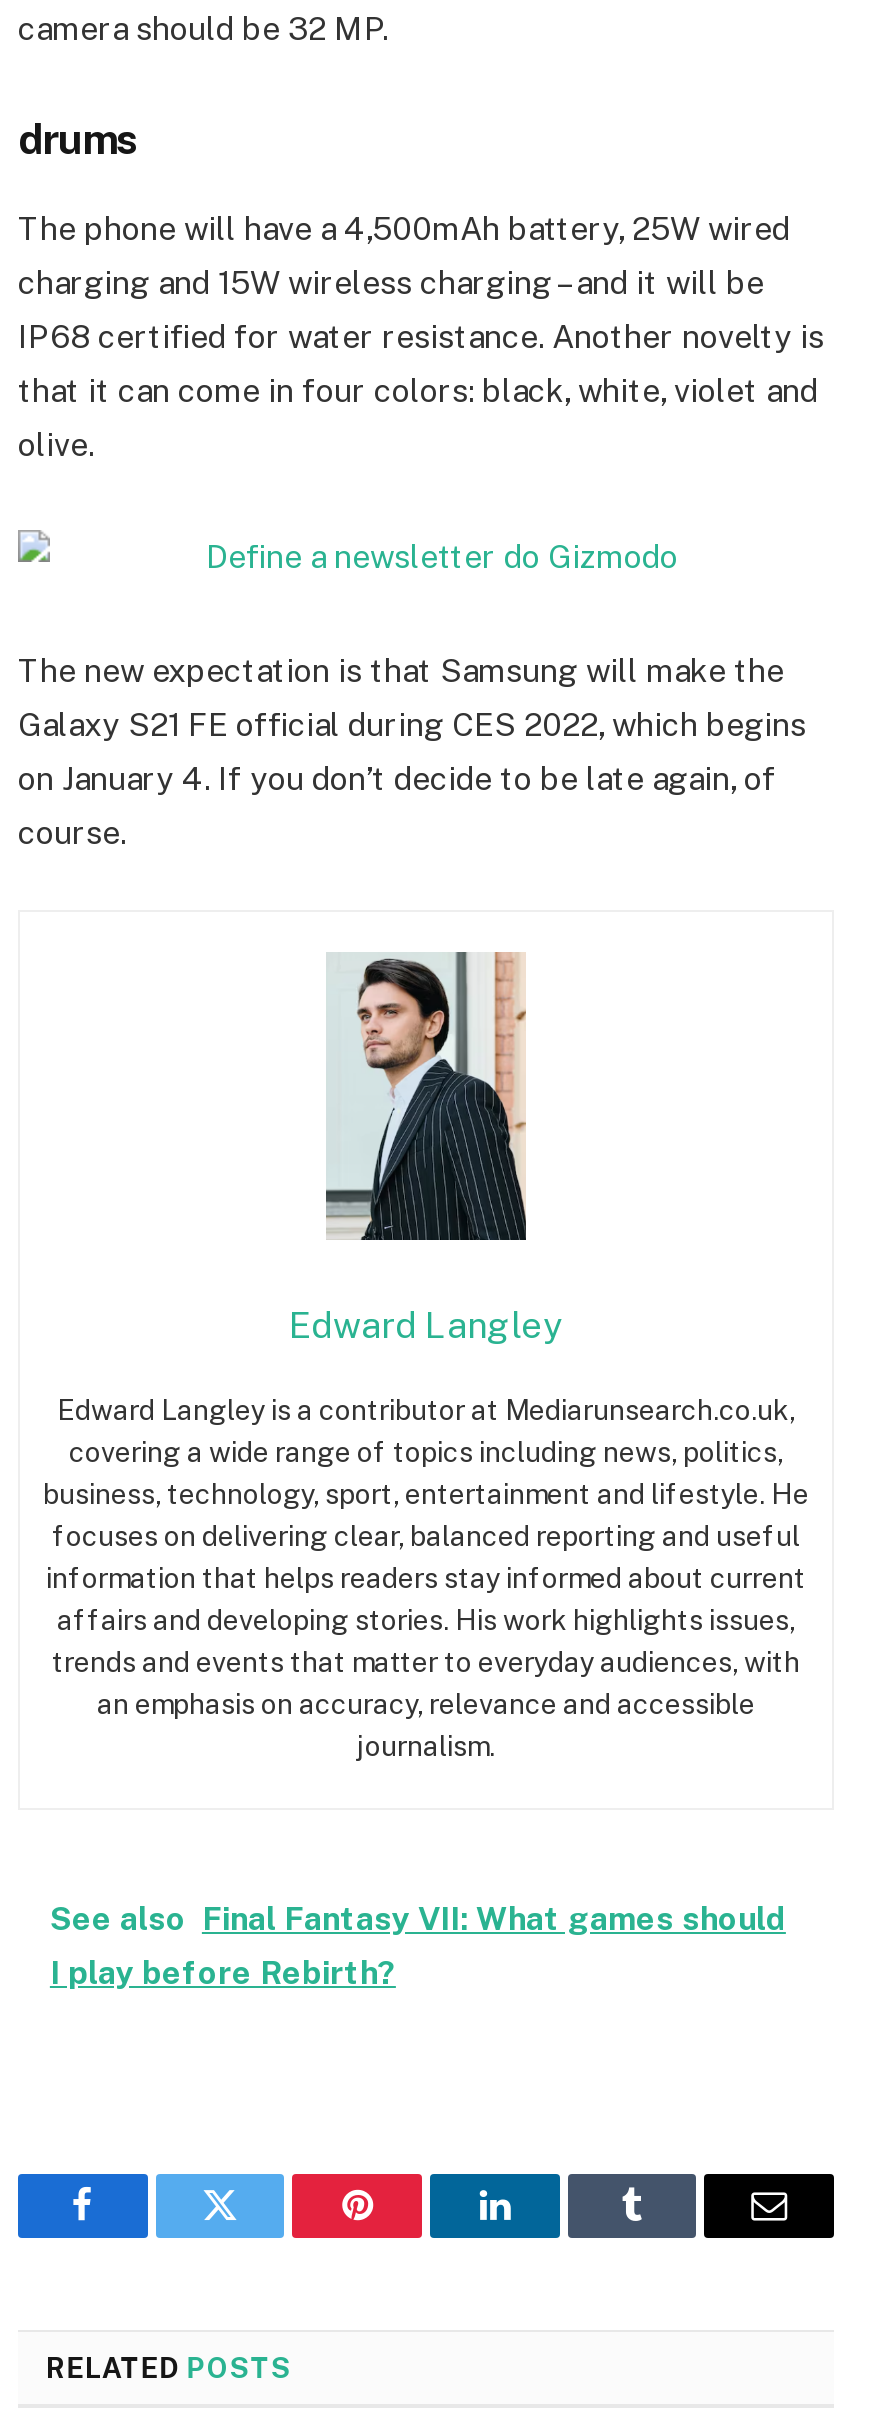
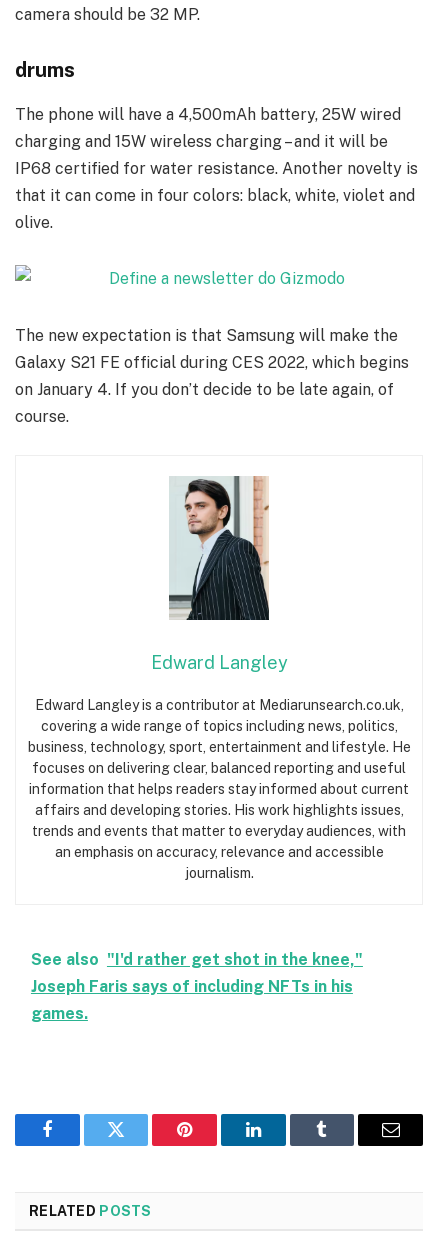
- See also Final Fantasy VII: What games should
- I play before Rebirth?
+ See also "I'd rather get shot in the knee,"
+ Joseph Faris says of including NFTs in his
+ games.
